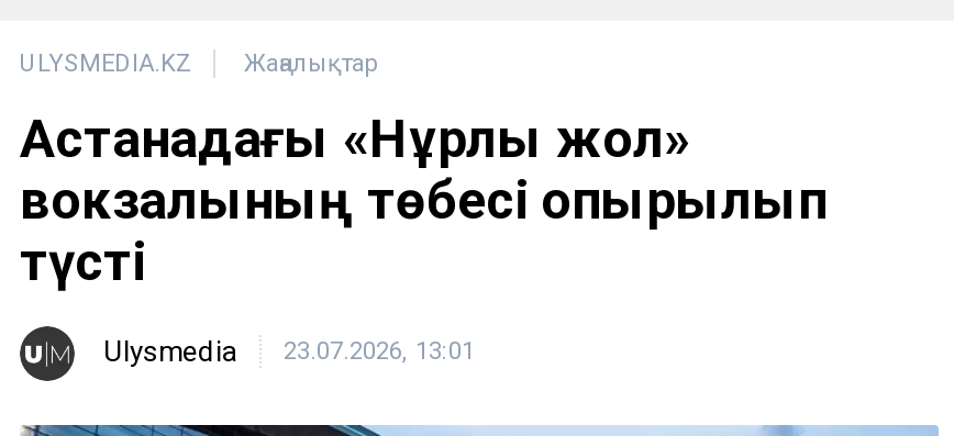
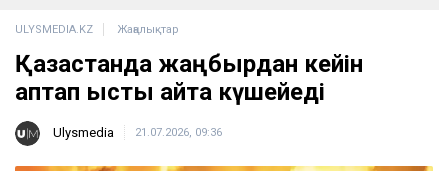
- Астанадағы «Нұрлы жол»
- вокзалының төбесі опырылып
- түсті
+ Қазақстанда жаңбырдан кейін
+ аптап ыстық қайта күшейеді

- Ulysmedia 23.07.2026, 13:01
+ Ulysmedia 21.07.2026, 09:36
